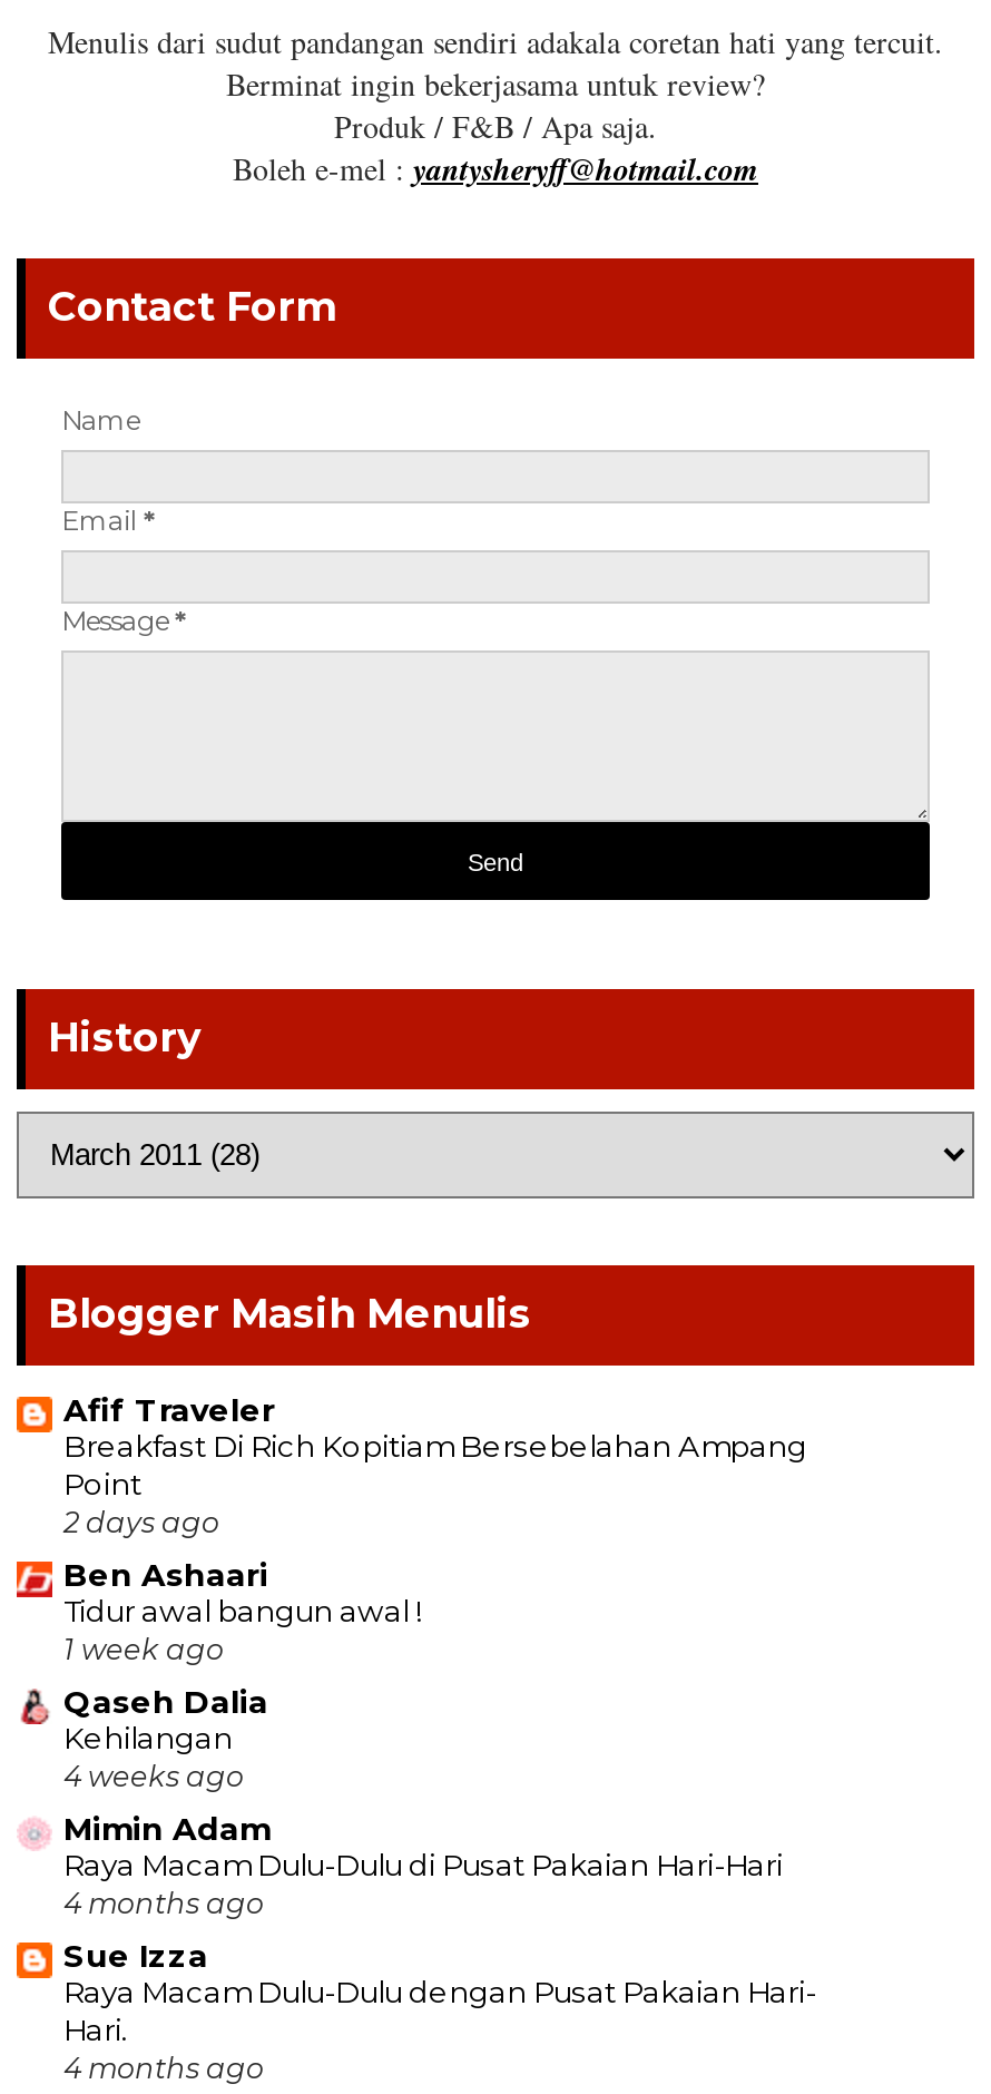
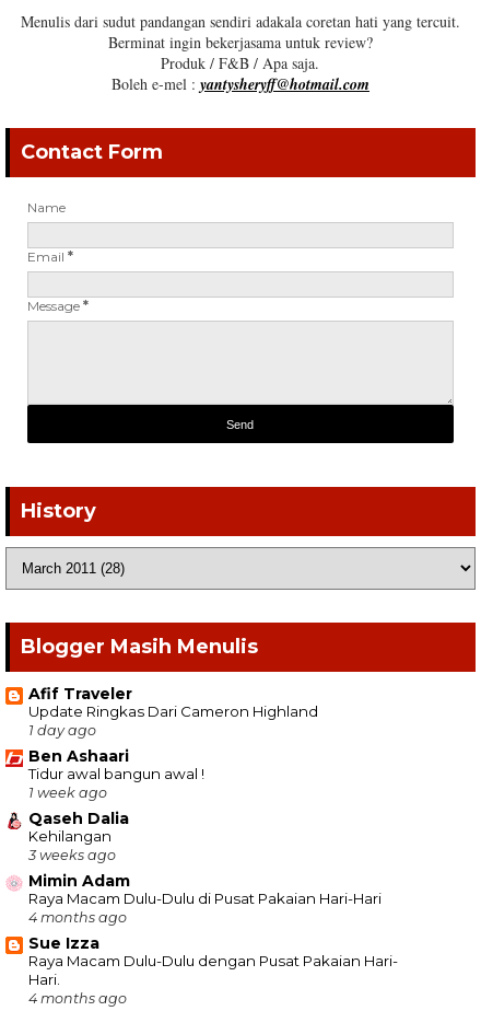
- Breakfast Di Rich Kopitiam Bersebelahan Ampang
- Point
- 2 days ago
+ Update Ringkas Dari Cameron Highland
+ 1 day ago

- 4 weeks ago
+ 3 weeks ago
